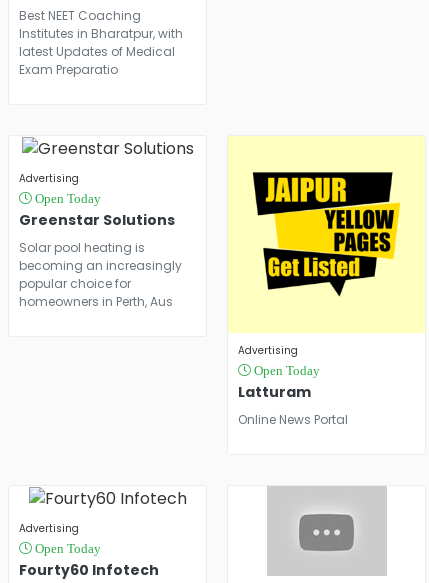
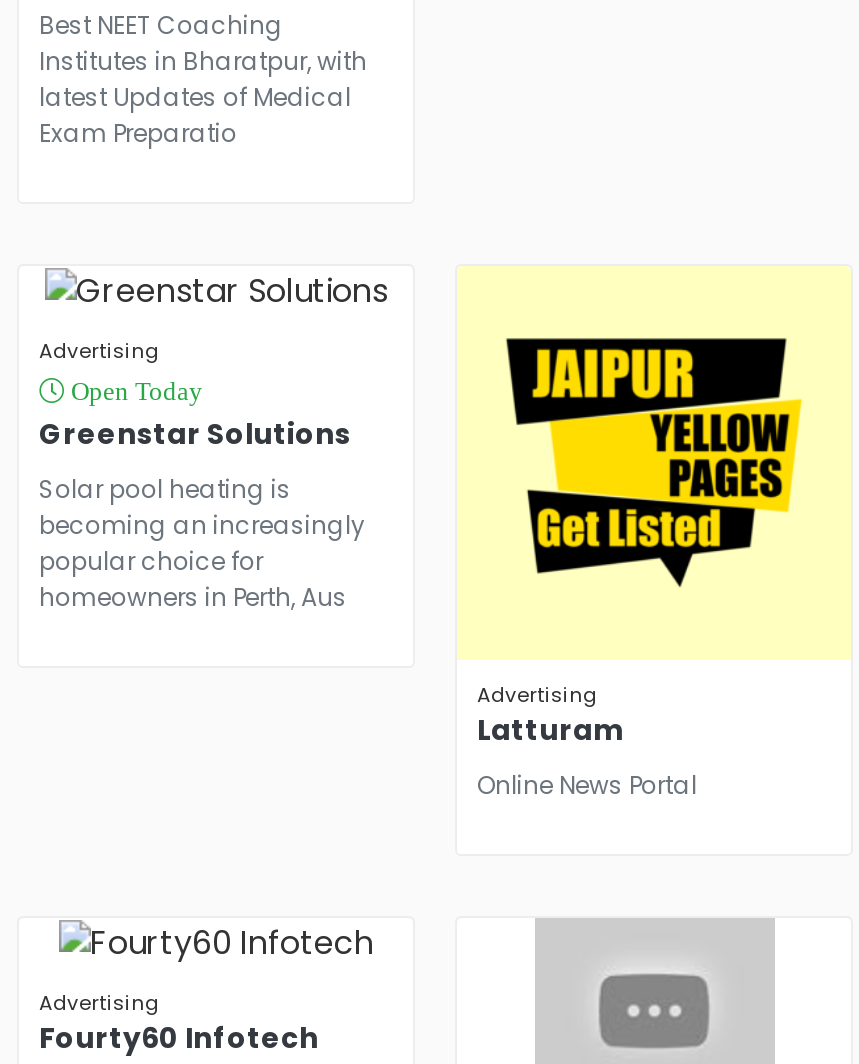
- Open Today

- Open Today
